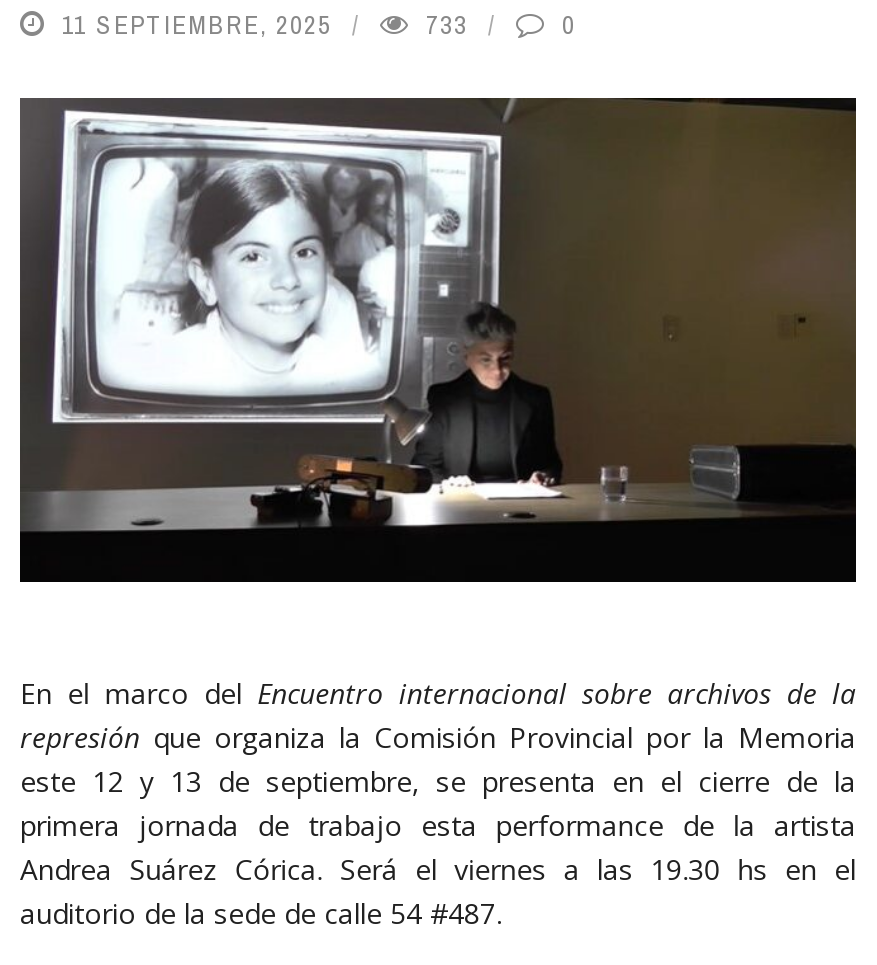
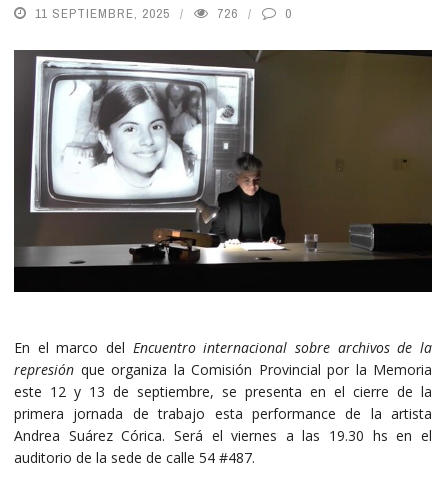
- 733
+ 726
